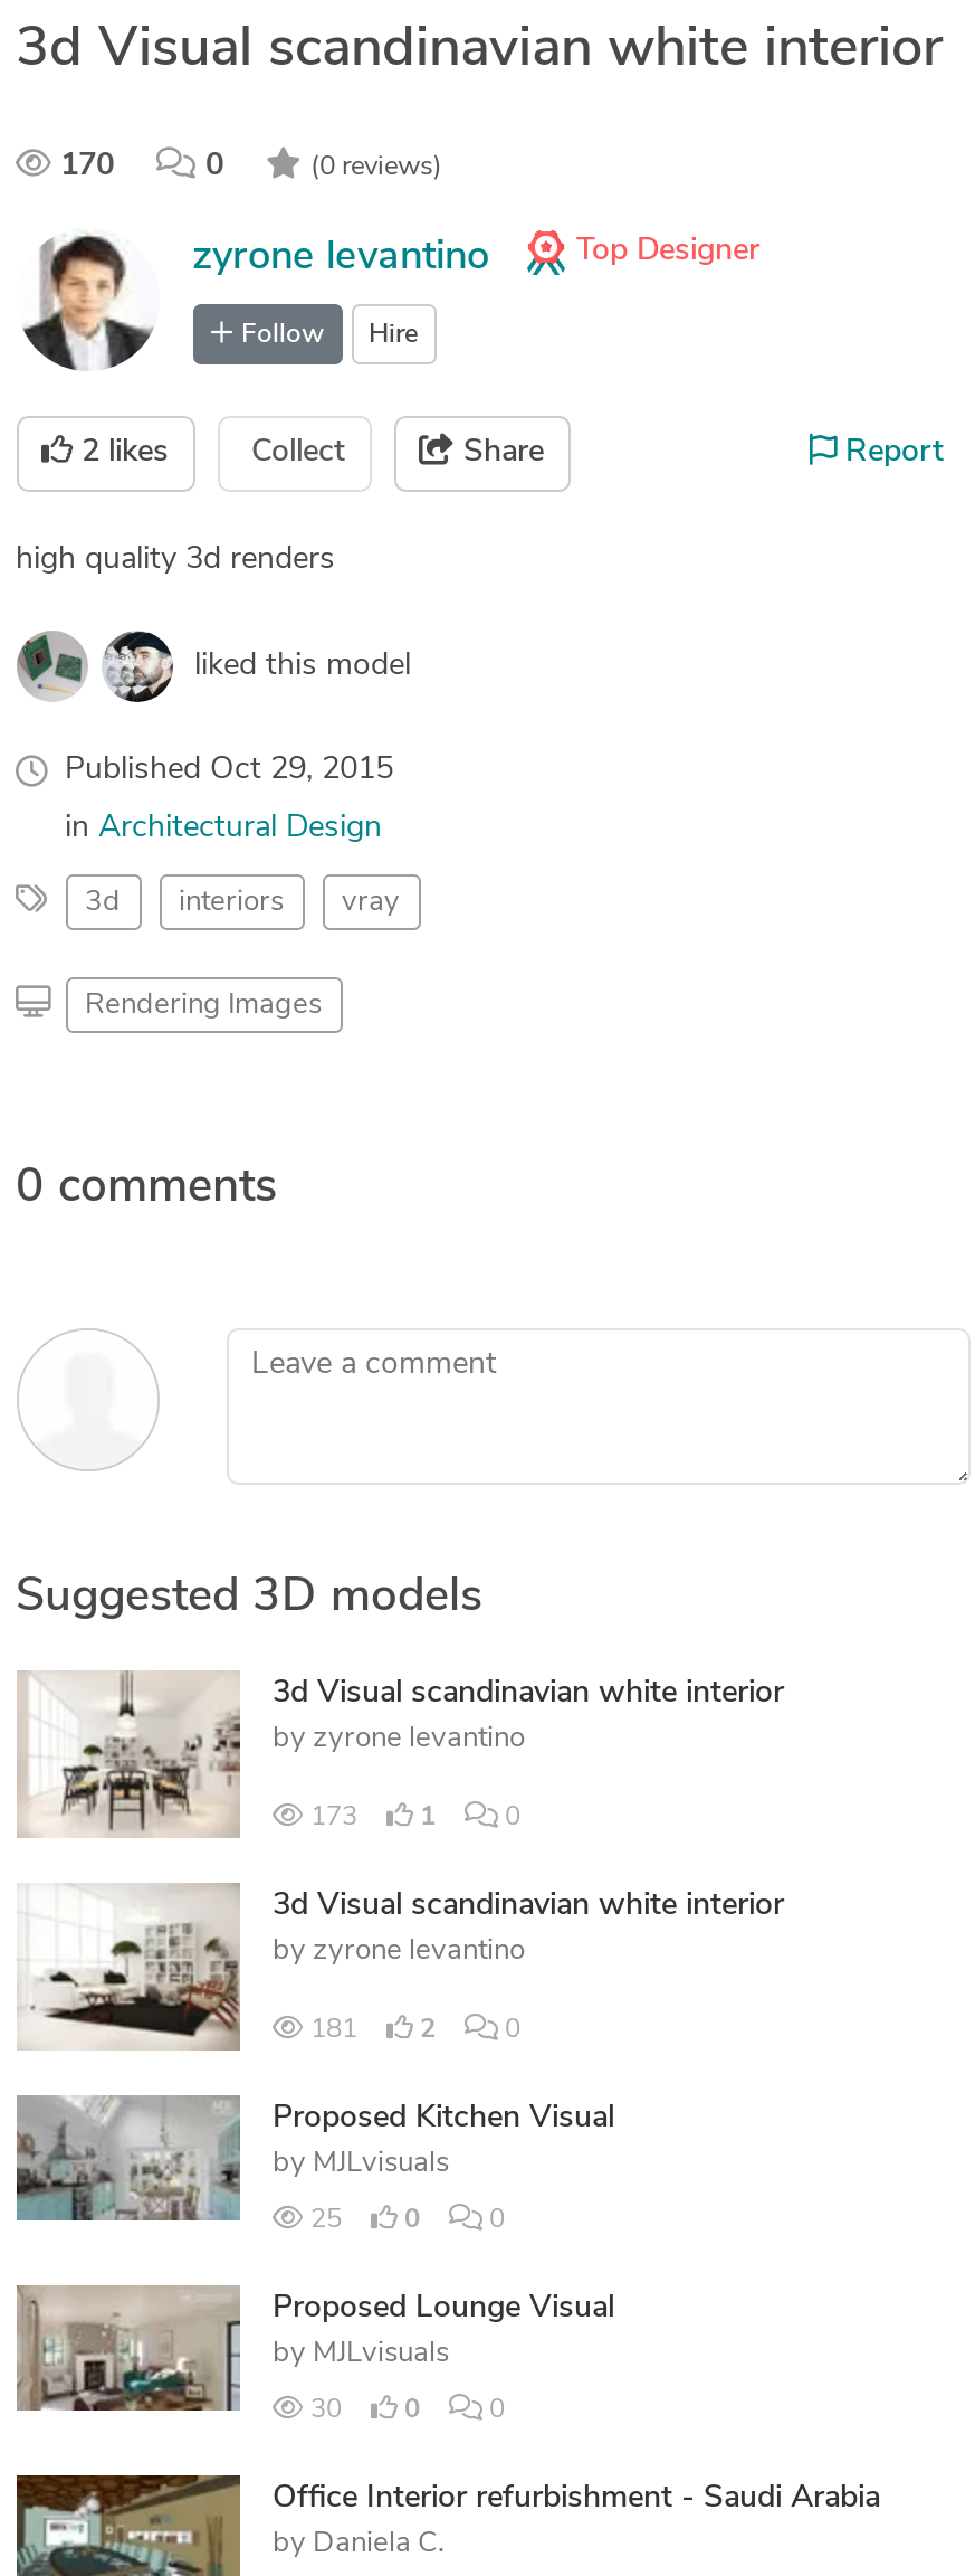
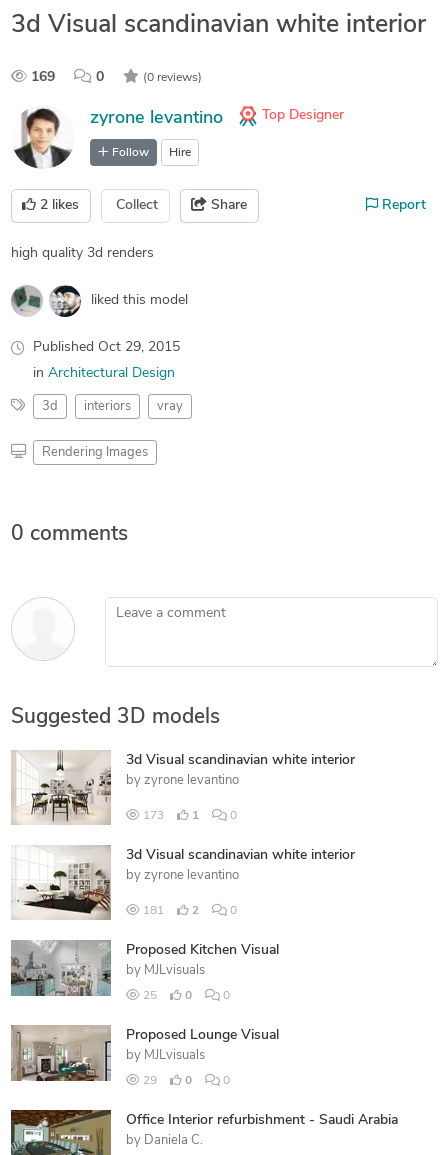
- 170
+ 169

- 30
+ 29
